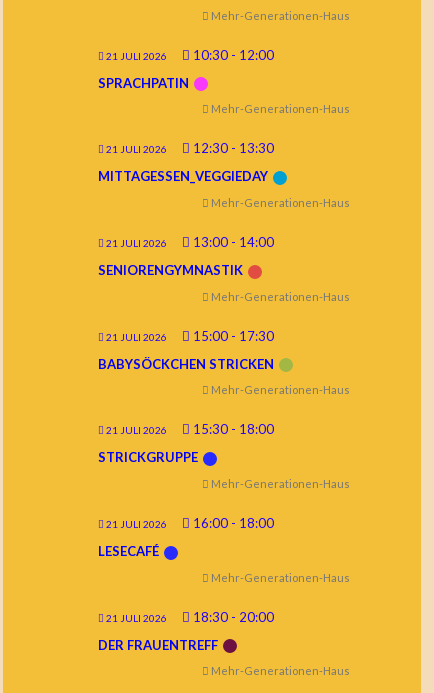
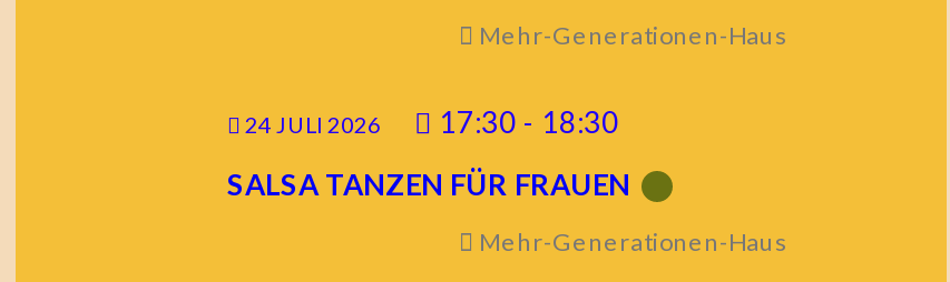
- 21 JULI 2026
- 10:30 - 12:00
- SPRACHPATIN
- Mehr-Generationen-Haus
- 21 JULI 2026
- 12:30 - 13:30
- MITTAGESSEN_VEGGIEDAY
- Mehr-Generationen-Haus
- 21 JULI 2026
- 13:00 - 14:00
- SENIORENGYMNASTIK
- Mehr-Generationen-Haus
- 21 JULI 2026
- 15:00 - 17:30
- BABYSÖCKCHEN STRICKEN
- Mehr-Generationen-Haus
- 21 JULI 2026
- 15:30 - 18:00
- STRICKGRUPPE
- Mehr-Generationen-Haus
- 21 JULI 2026
- 16:00 - 18:00
- LESECAFÉ
- Mehr-Generationen-Haus
- 21 JULI 2026
- 18:30 - 20:00
- DER FRAUENTREFF
+ 24 JULI 2026
+ 17:30 - 18:30
+ SALSA TANZEN FÜR FRAUEN
